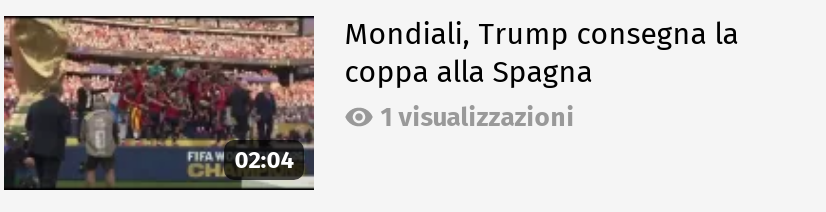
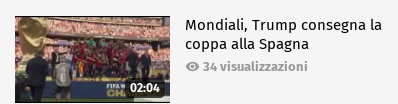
- 1 visualizzazioni
+ 34 visualizzazioni
